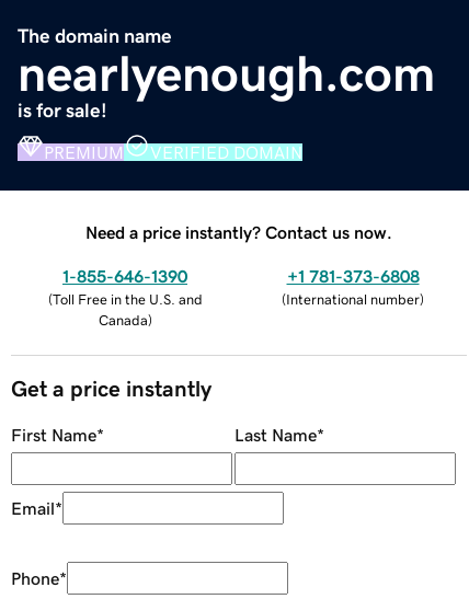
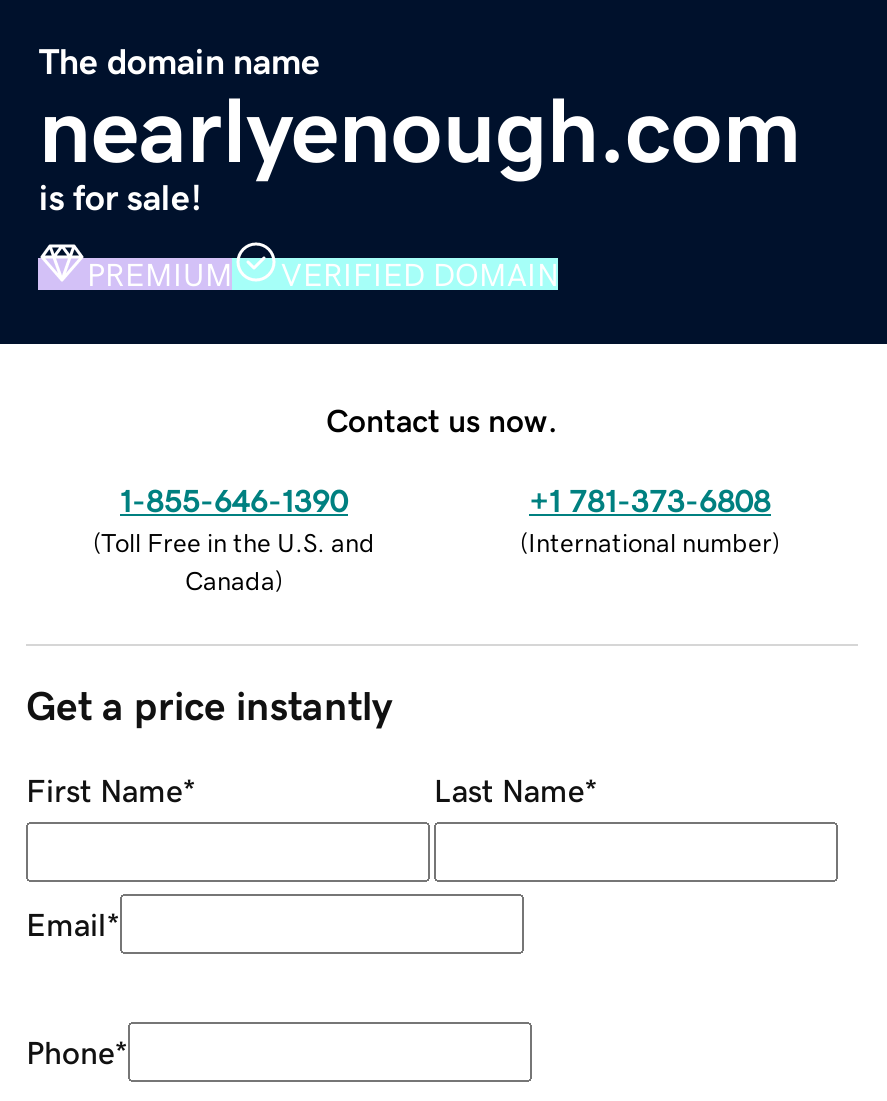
- Need a price instantly? Contact us now.
+ Contact us now.
